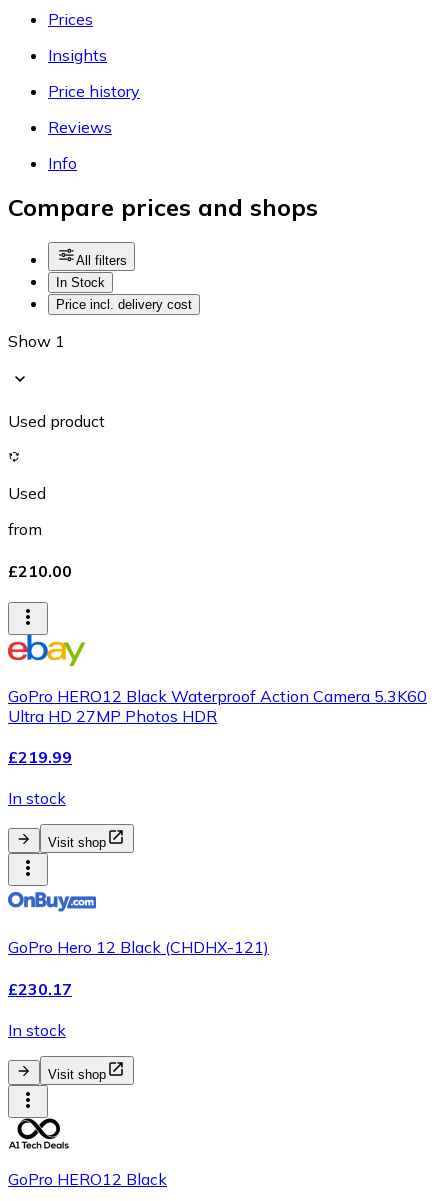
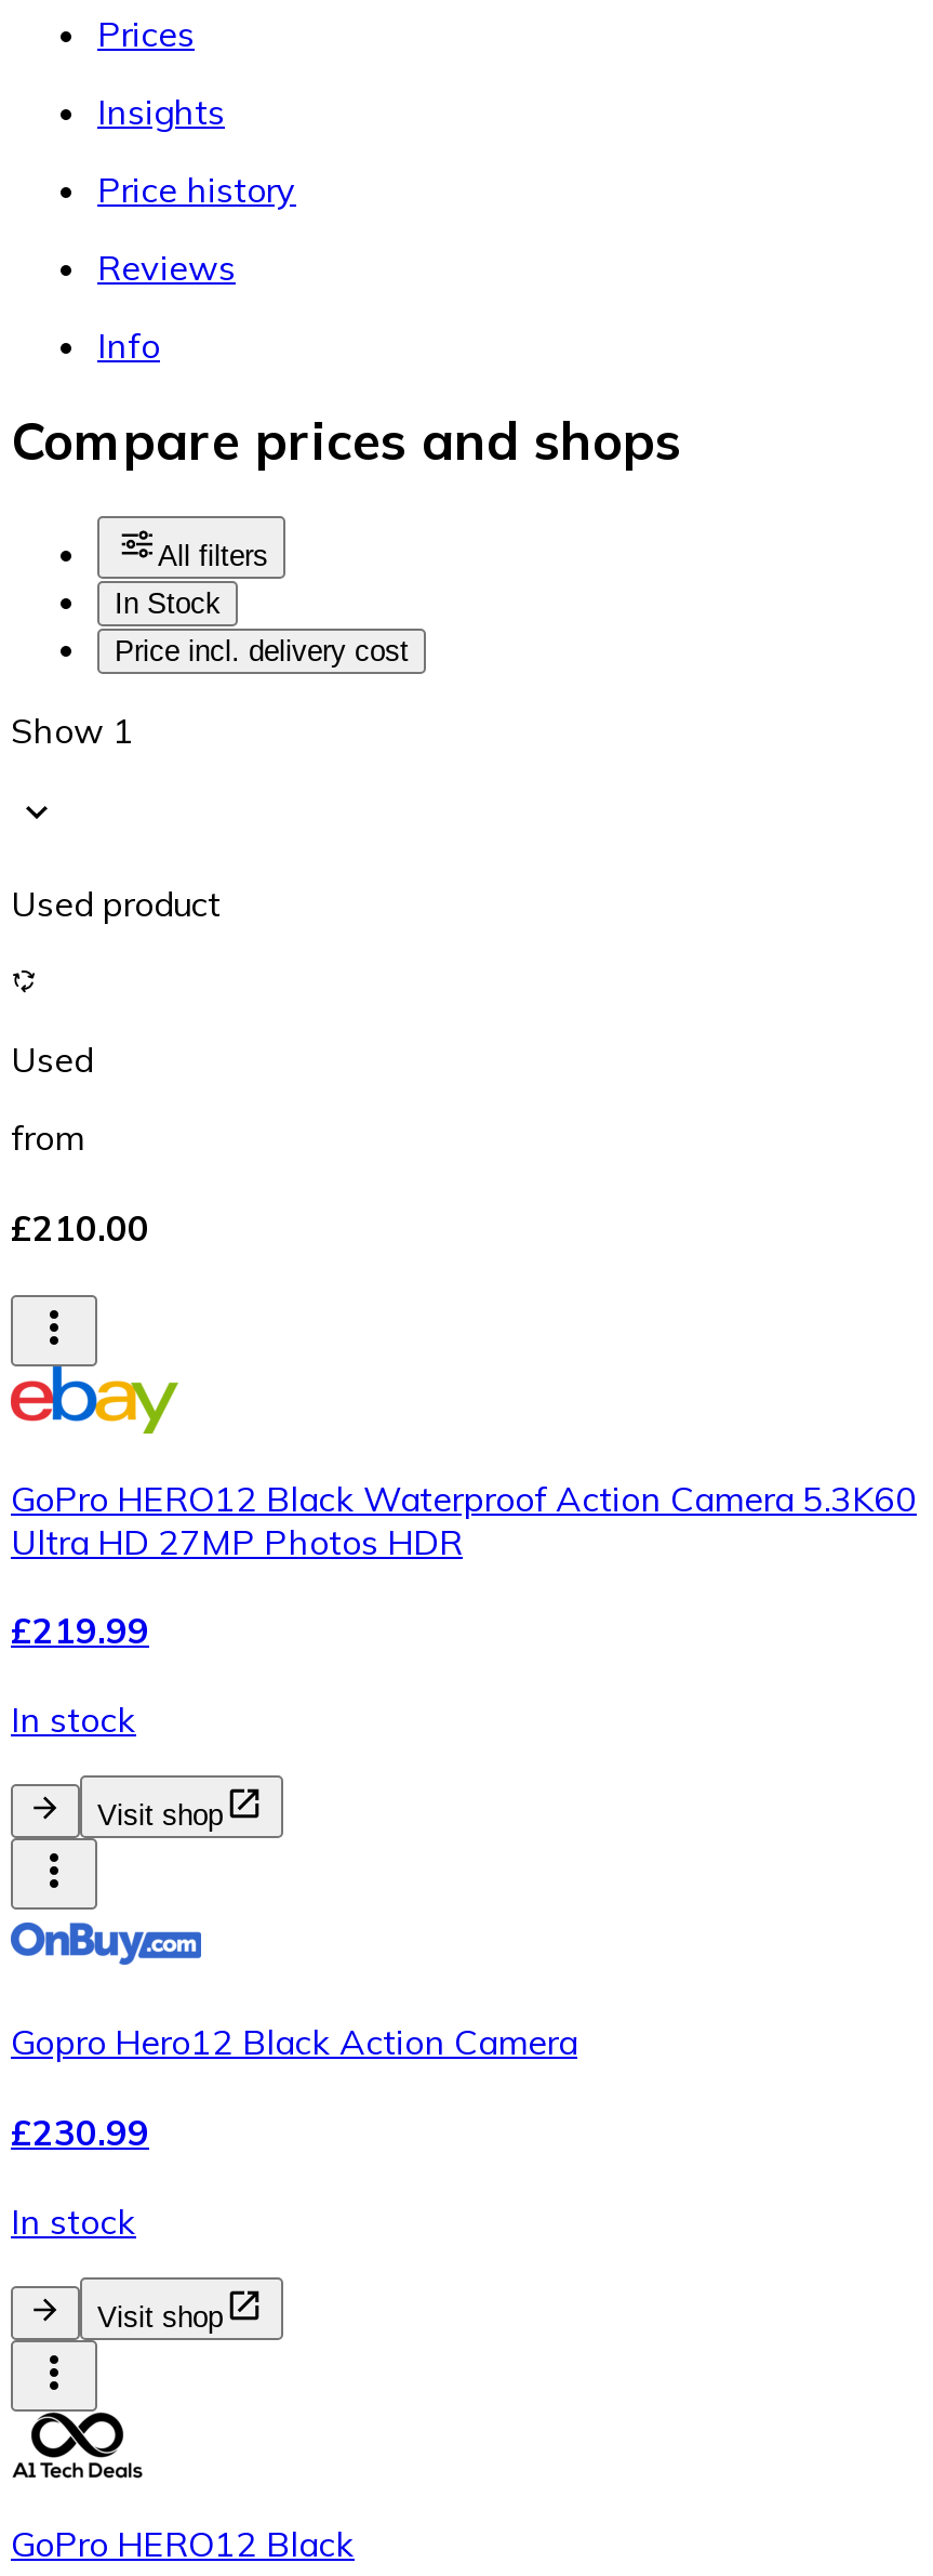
- GoPro Hero 12 Black (CHDHX-121)
+ Gopro Hero12 Black Action Camera

- £230.17
+ £230.99
